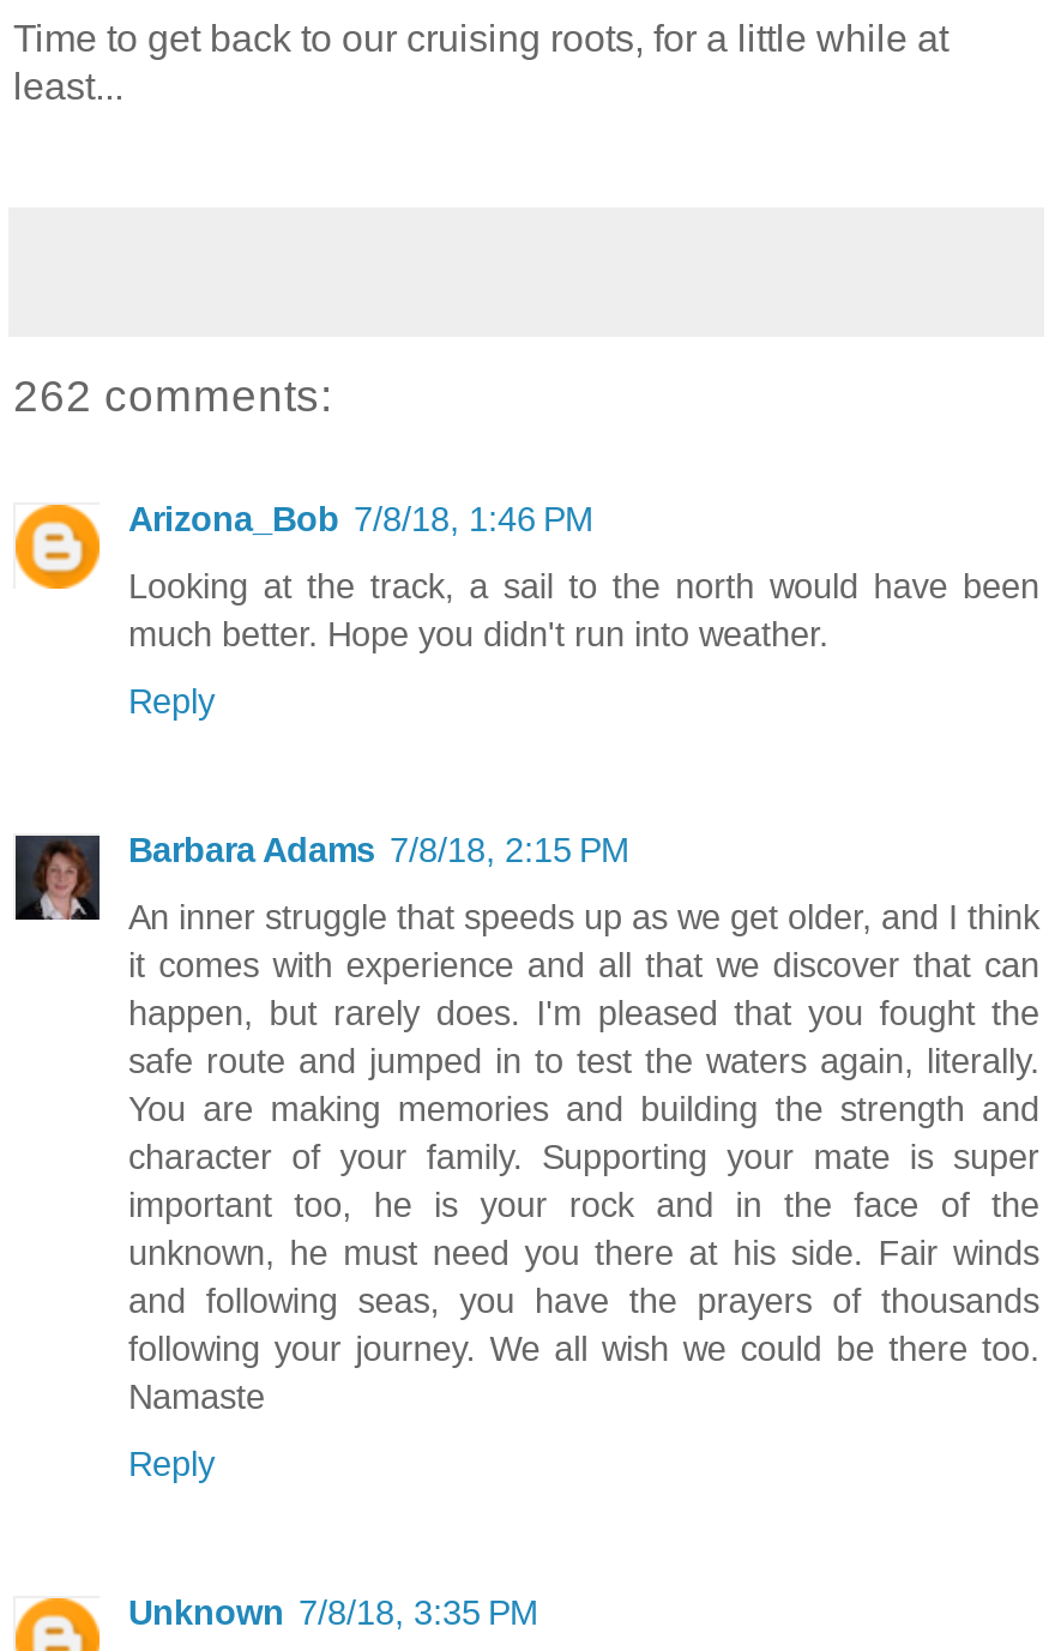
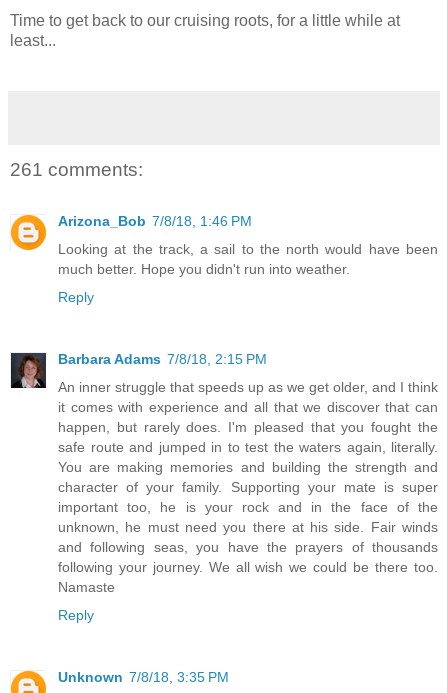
- 262 comments:
+ 261 comments:
